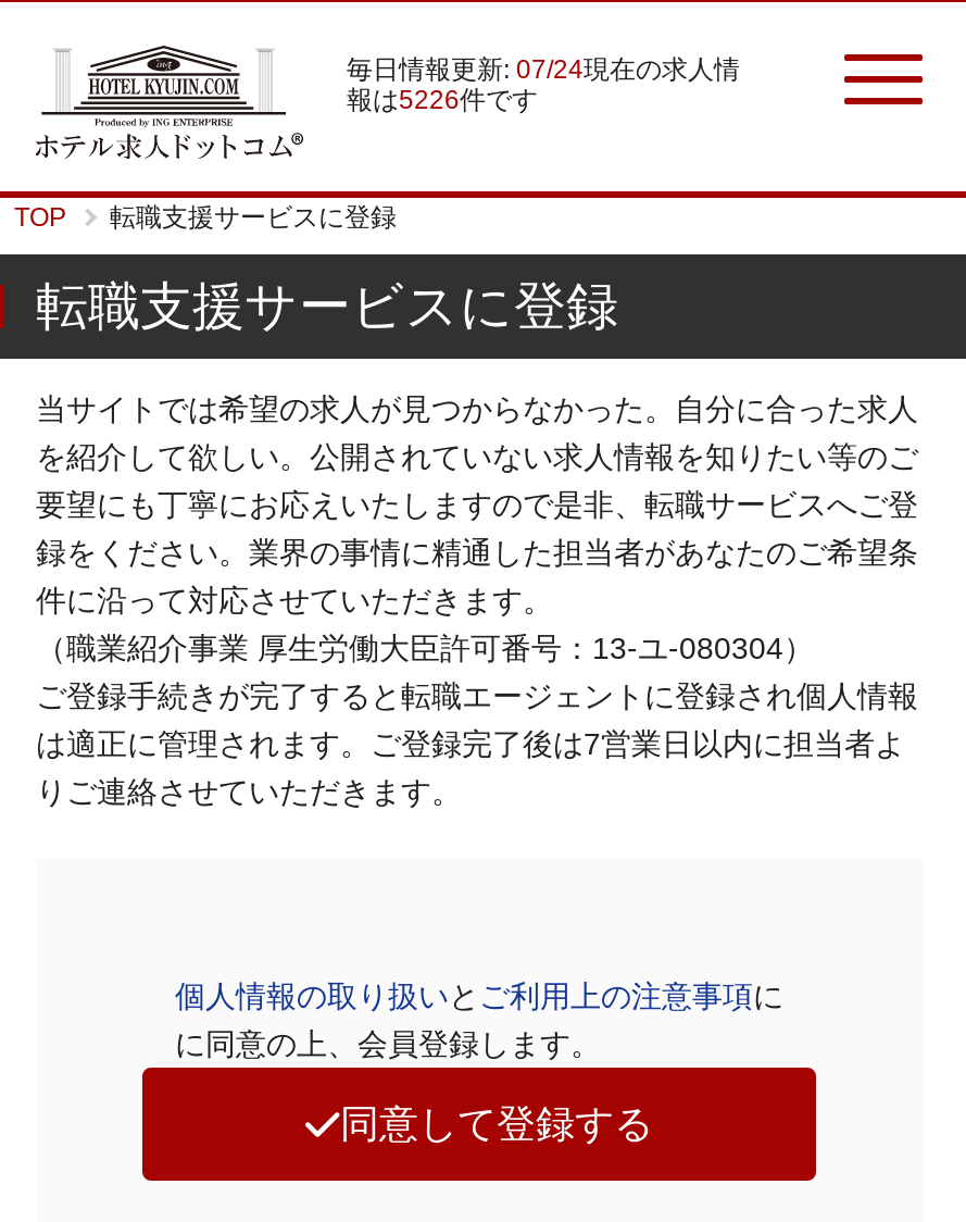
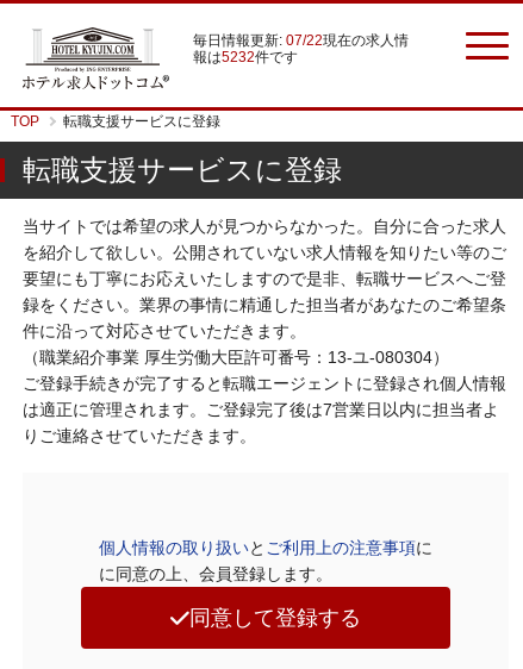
- 毎日情報更新: 07/24現在の求人情
+ 毎日情報更新: 07/22現在の求人情

- 報は5226件です
+ 報は5232件です
